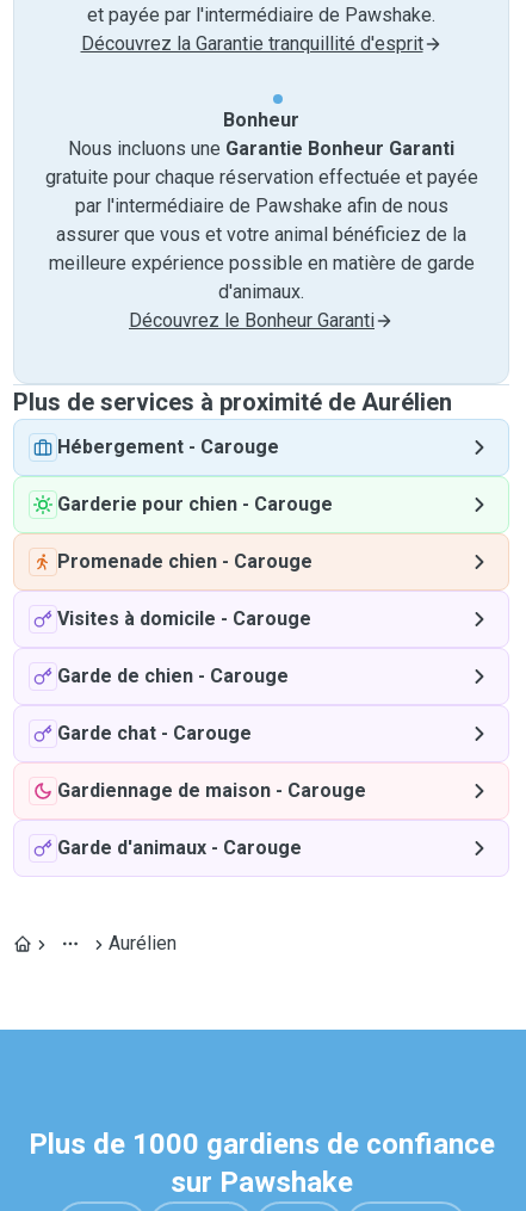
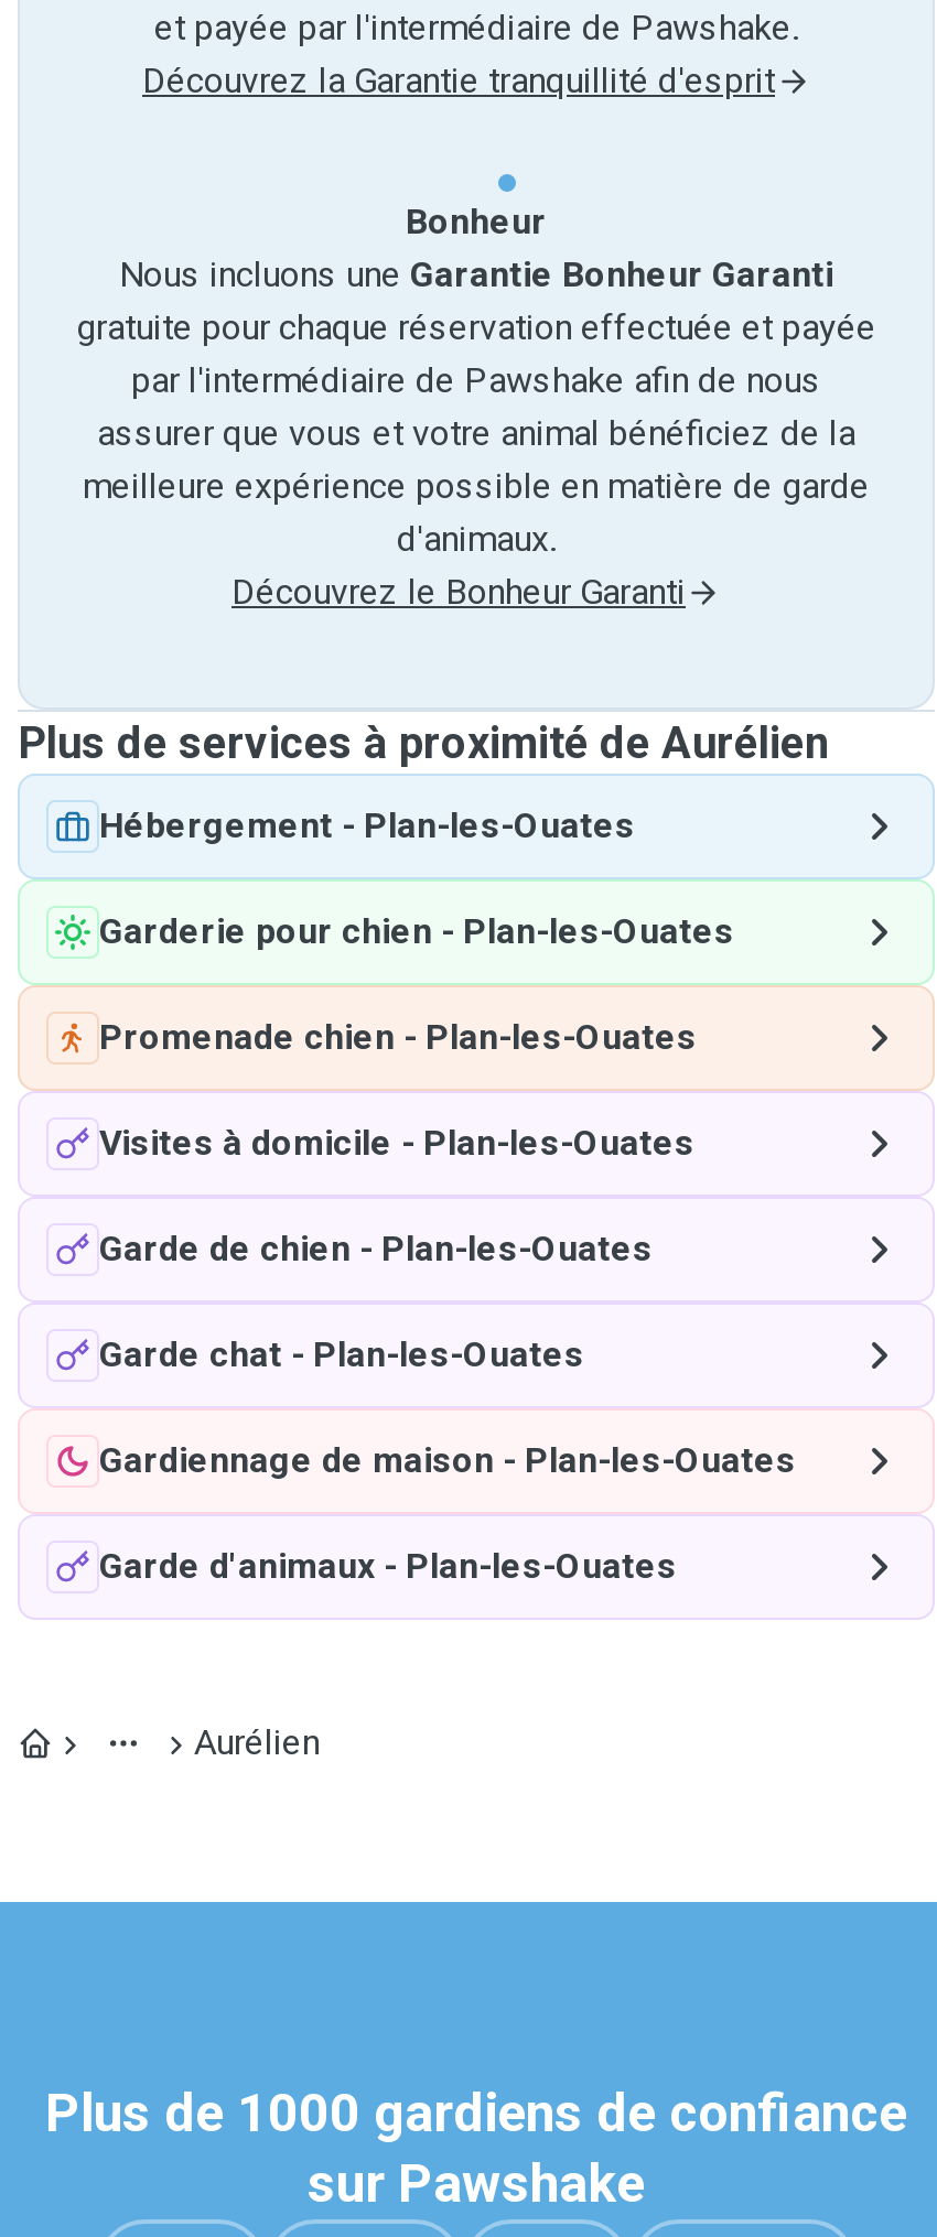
- Hébergement - Carouge
+ Hébergement - Plan-les-Ouates

- Garderie pour chien - Carouge
+ Garderie pour chien - Plan-les-Ouates

- Promenade chien - Carouge
+ Promenade chien - Plan-les-Ouates

- Visites à domicile - Carouge
+ Visites à domicile - Plan-les-Ouates

- Garde de chien - Carouge
+ Garde de chien - Plan-les-Ouates

- Garde chat - Carouge
+ Garde chat - Plan-les-Ouates

- Gardiennage de maison - Carouge
+ Gardiennage de maison - Plan-les-Ouates

- Garde d'animaux - Carouge
+ Garde d'animaux - Plan-les-Ouates
